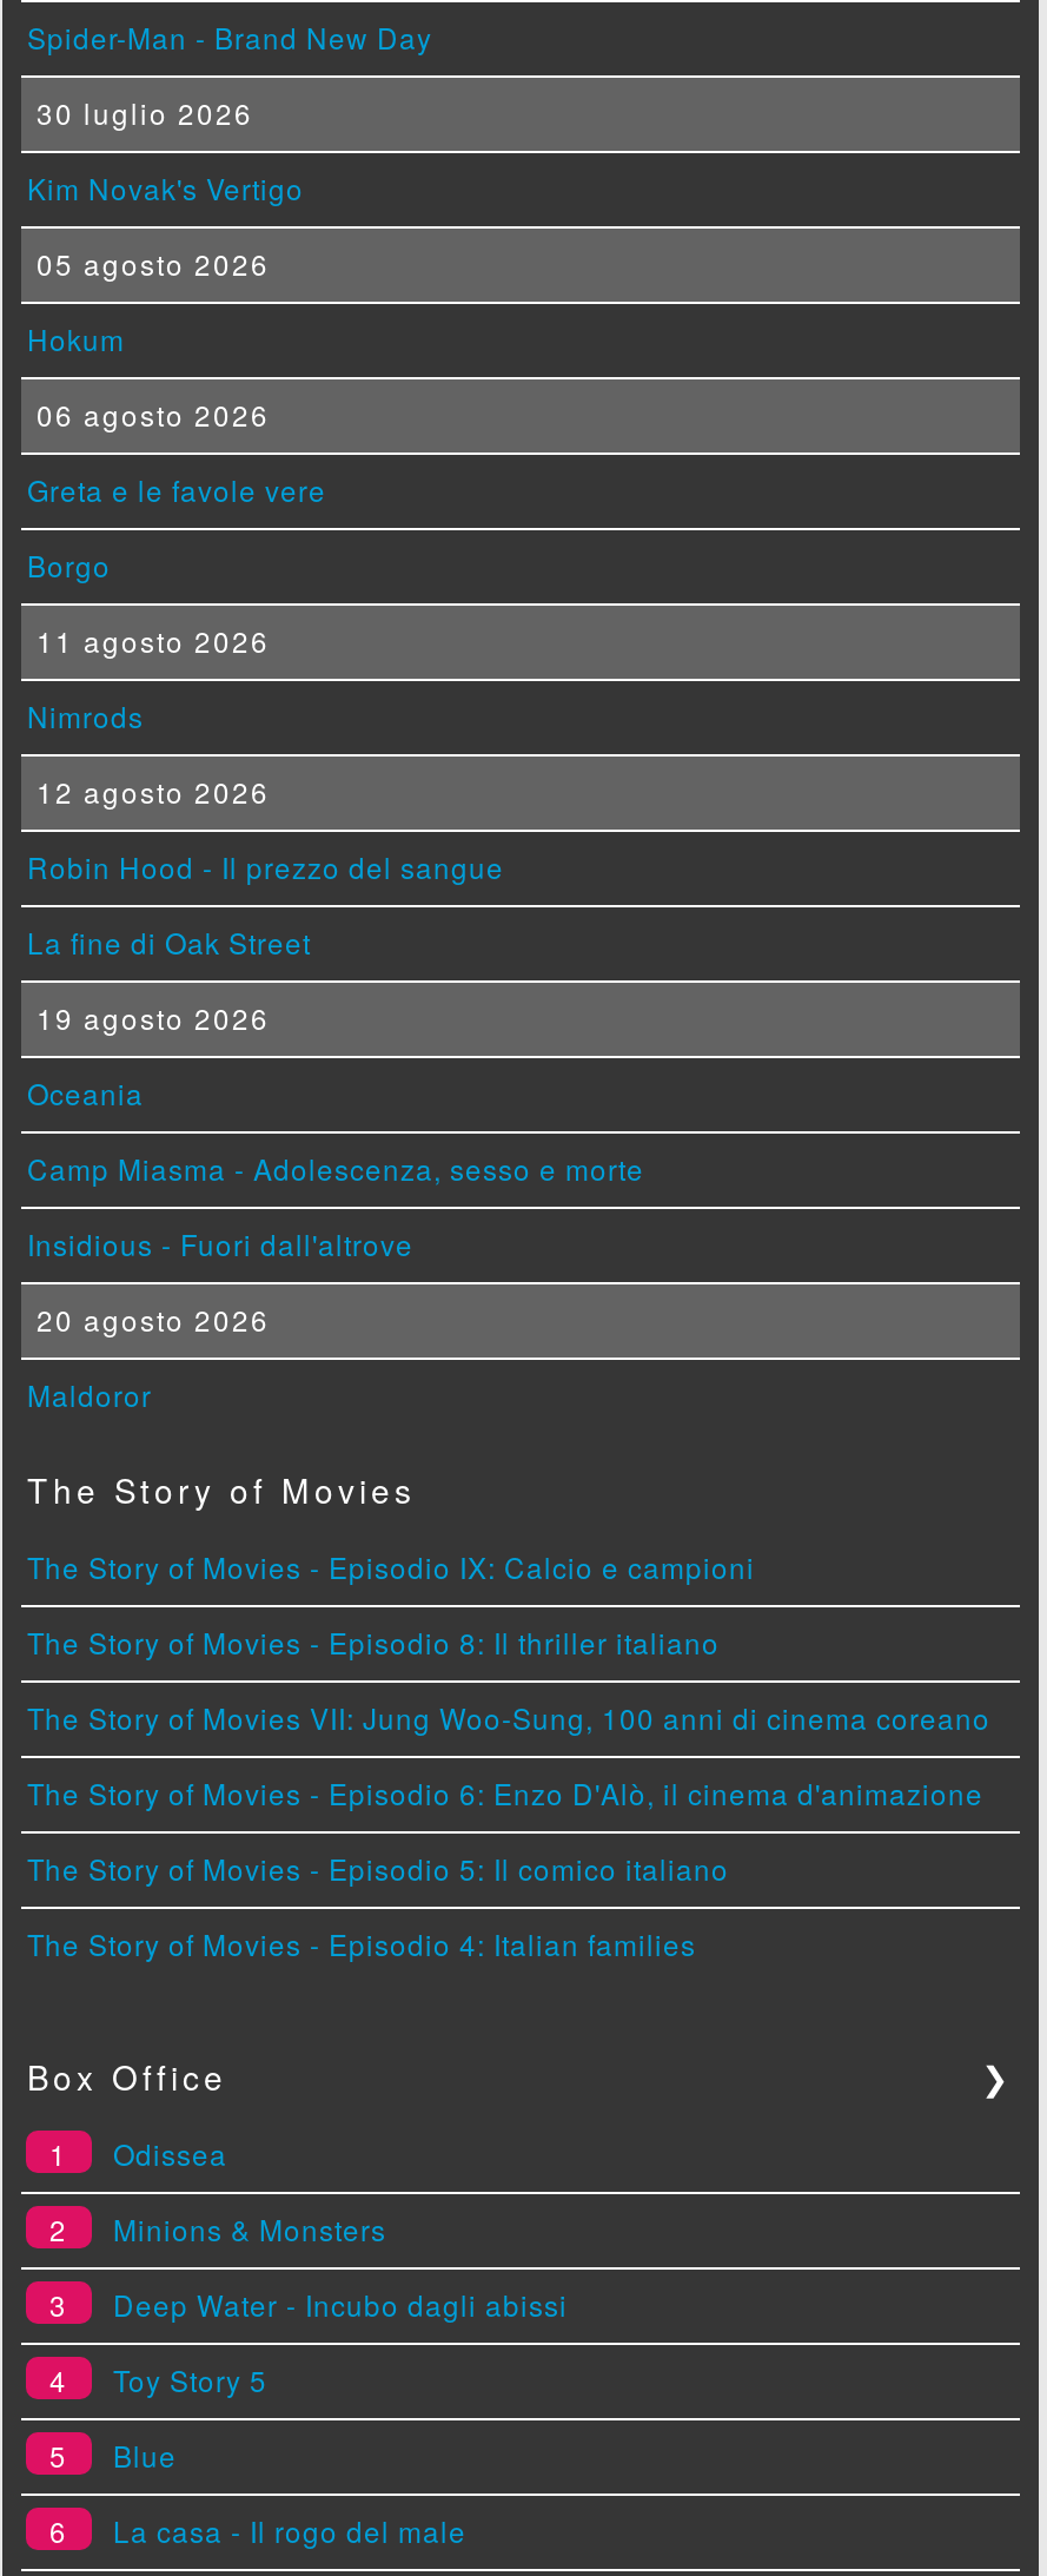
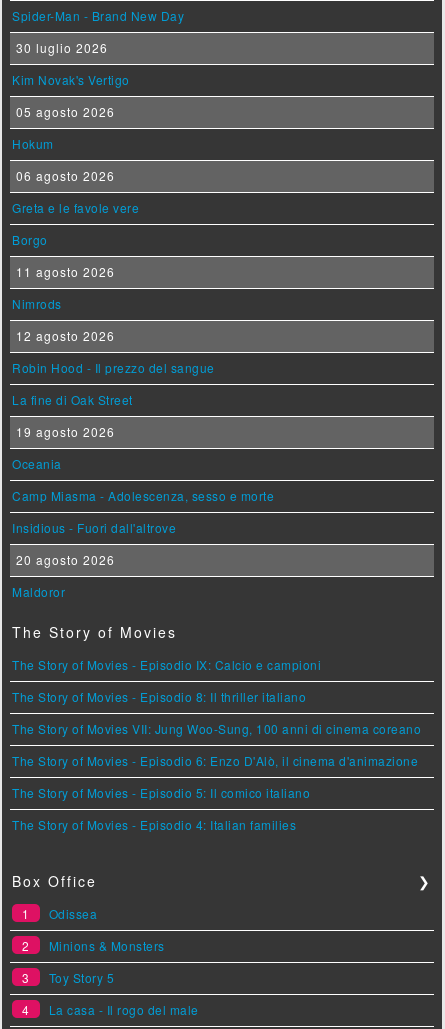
- Deep Water - Incubo dagli abissi
- 4

- 5
- Blue
- 6
+ 4
